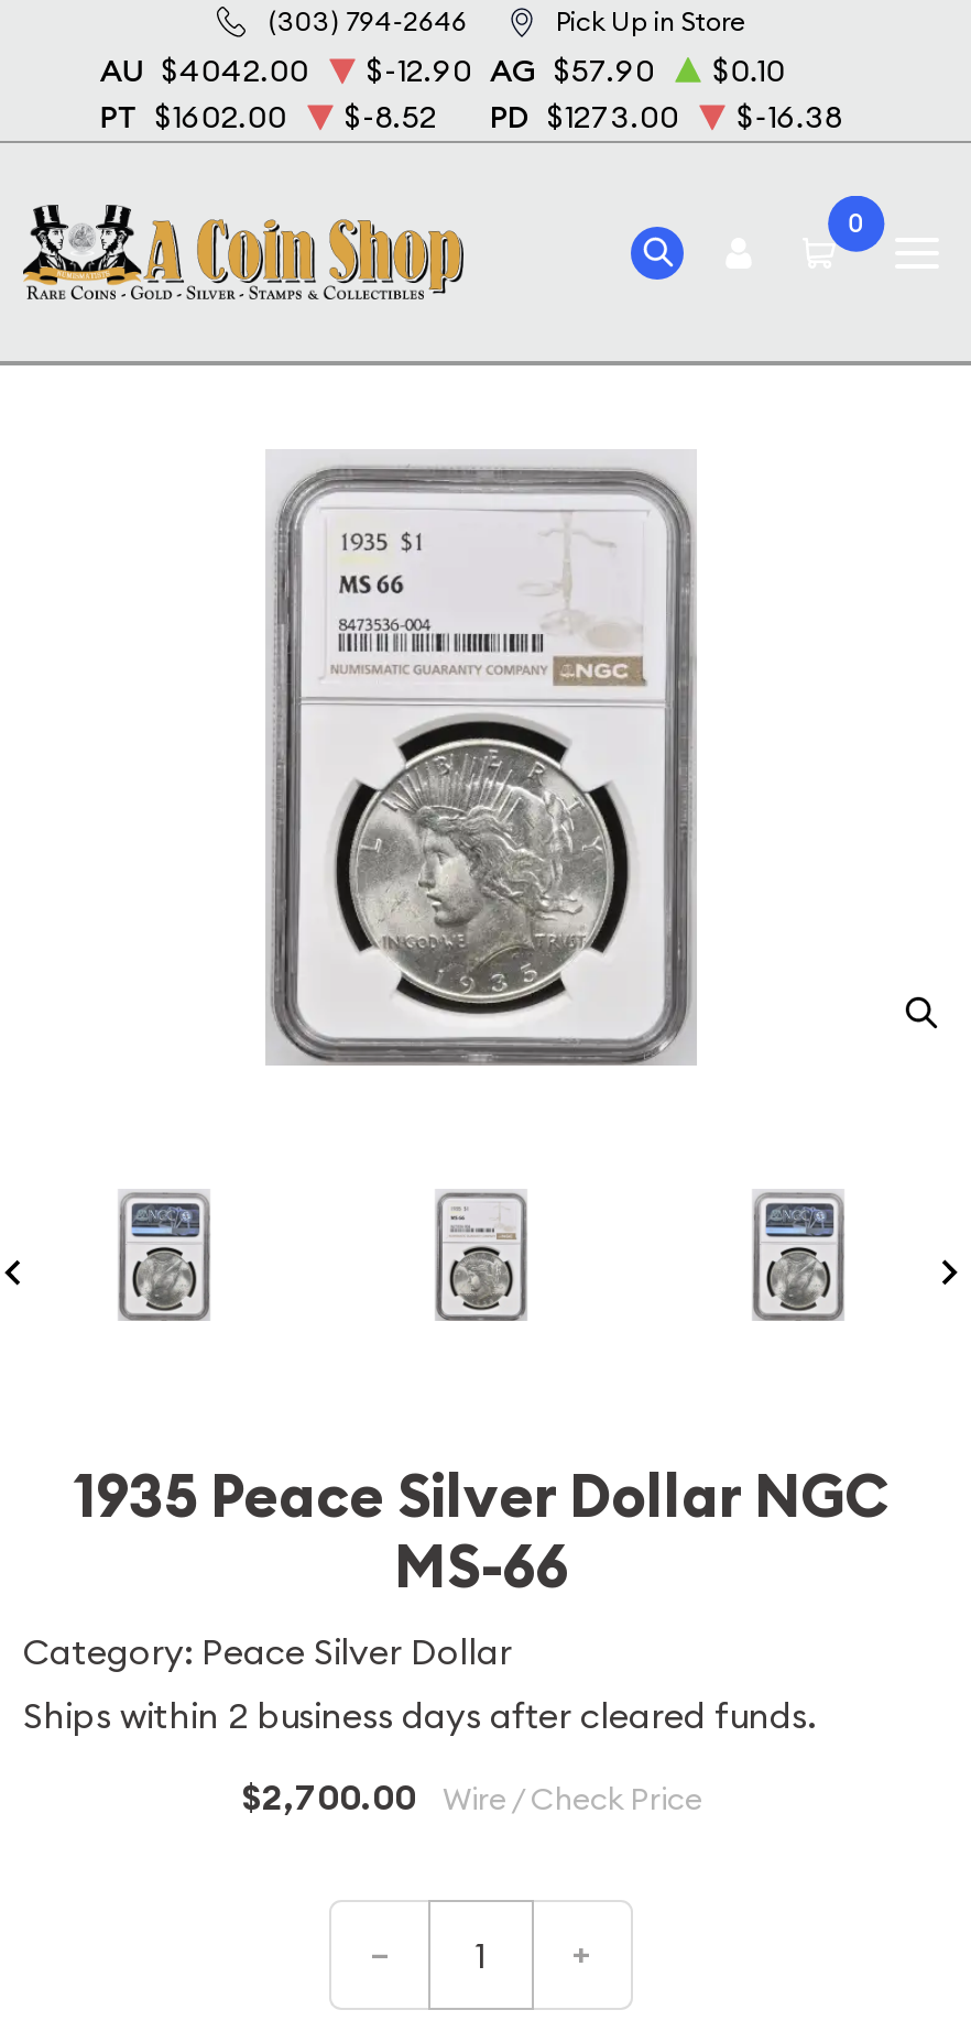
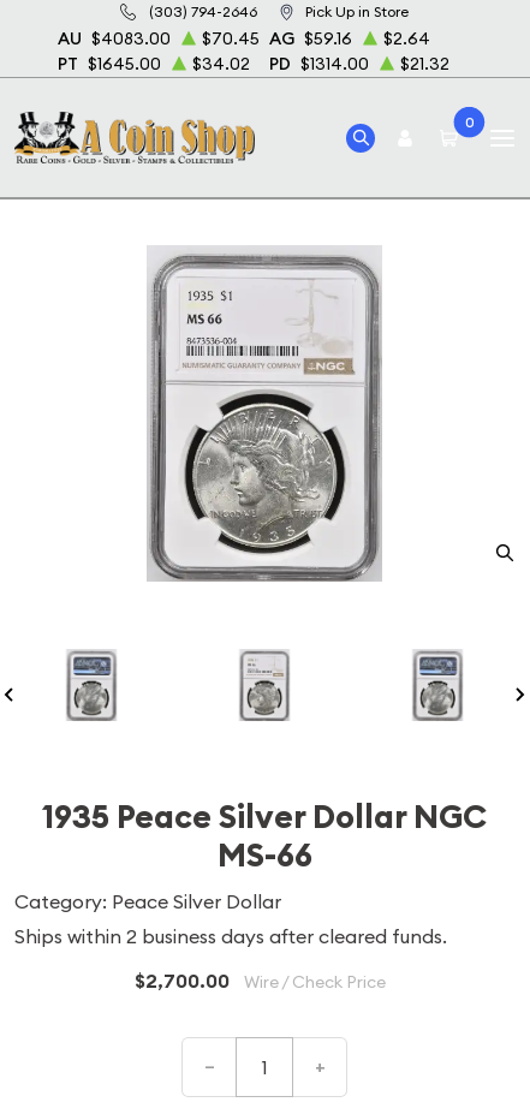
- AU $4042.00
+ AU $4083.00

- $-12.90 AG $57.90
+ $70.45 AG $59.16

- $0.10
+ $2.64

- PT $1602.00
+ PT $1645.00

- $-8.52
+ $34.02

- PD $1273.00
+ PD $1314.00

- $-16.38
+ $21.32
